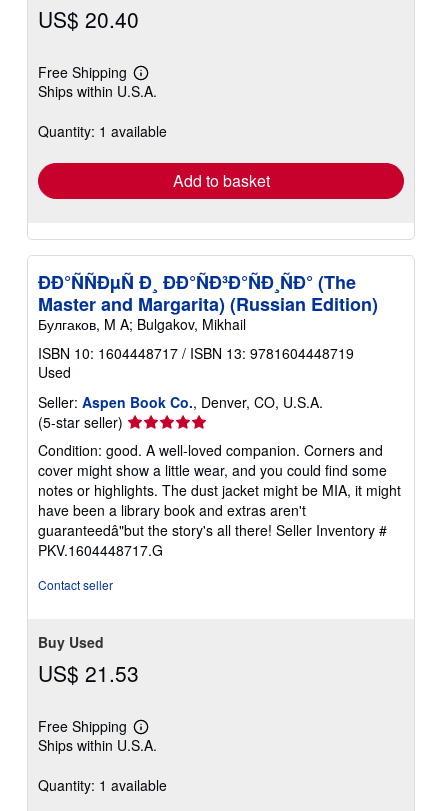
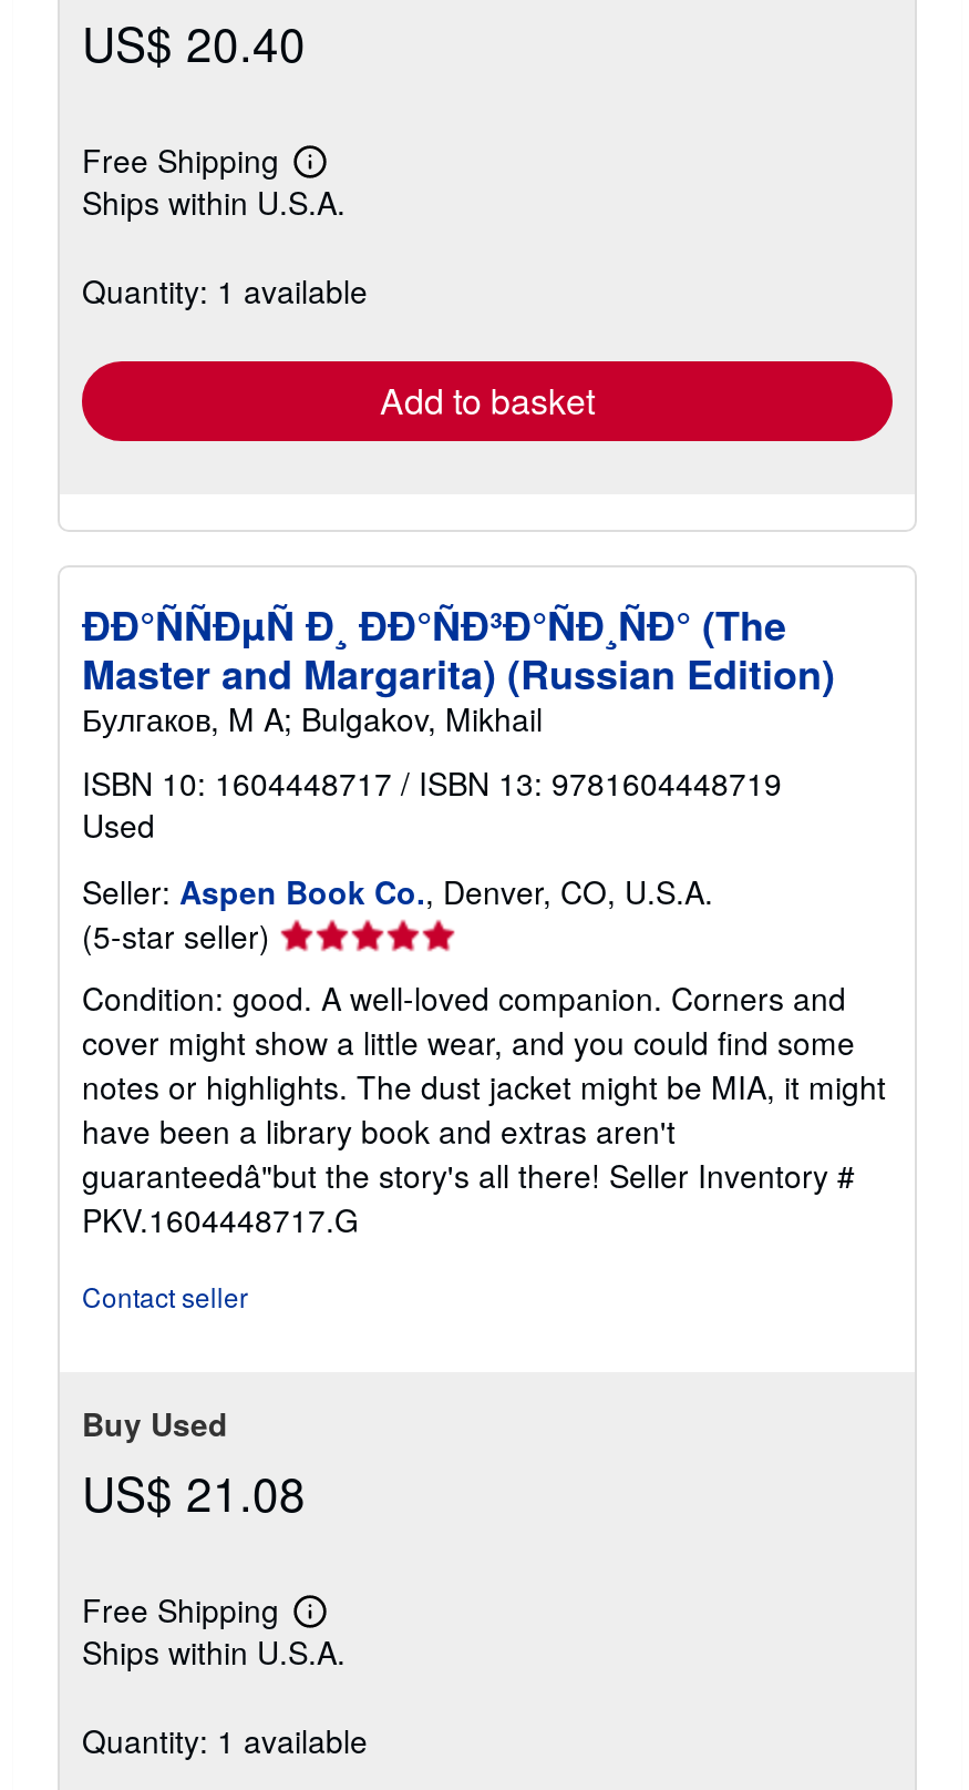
- US$ 21.53
+ US$ 21.08
